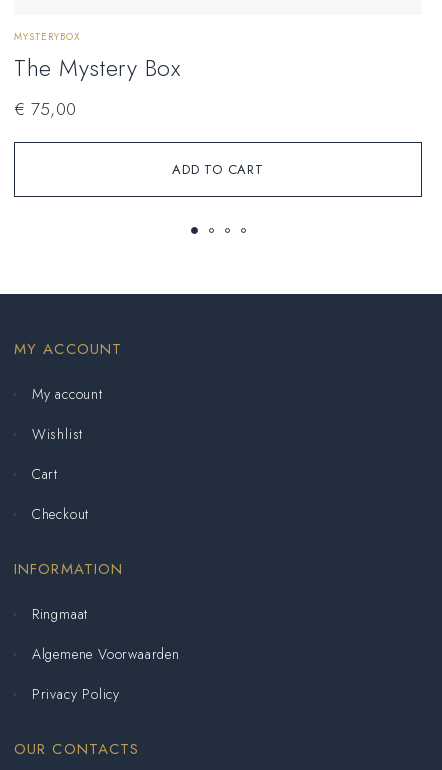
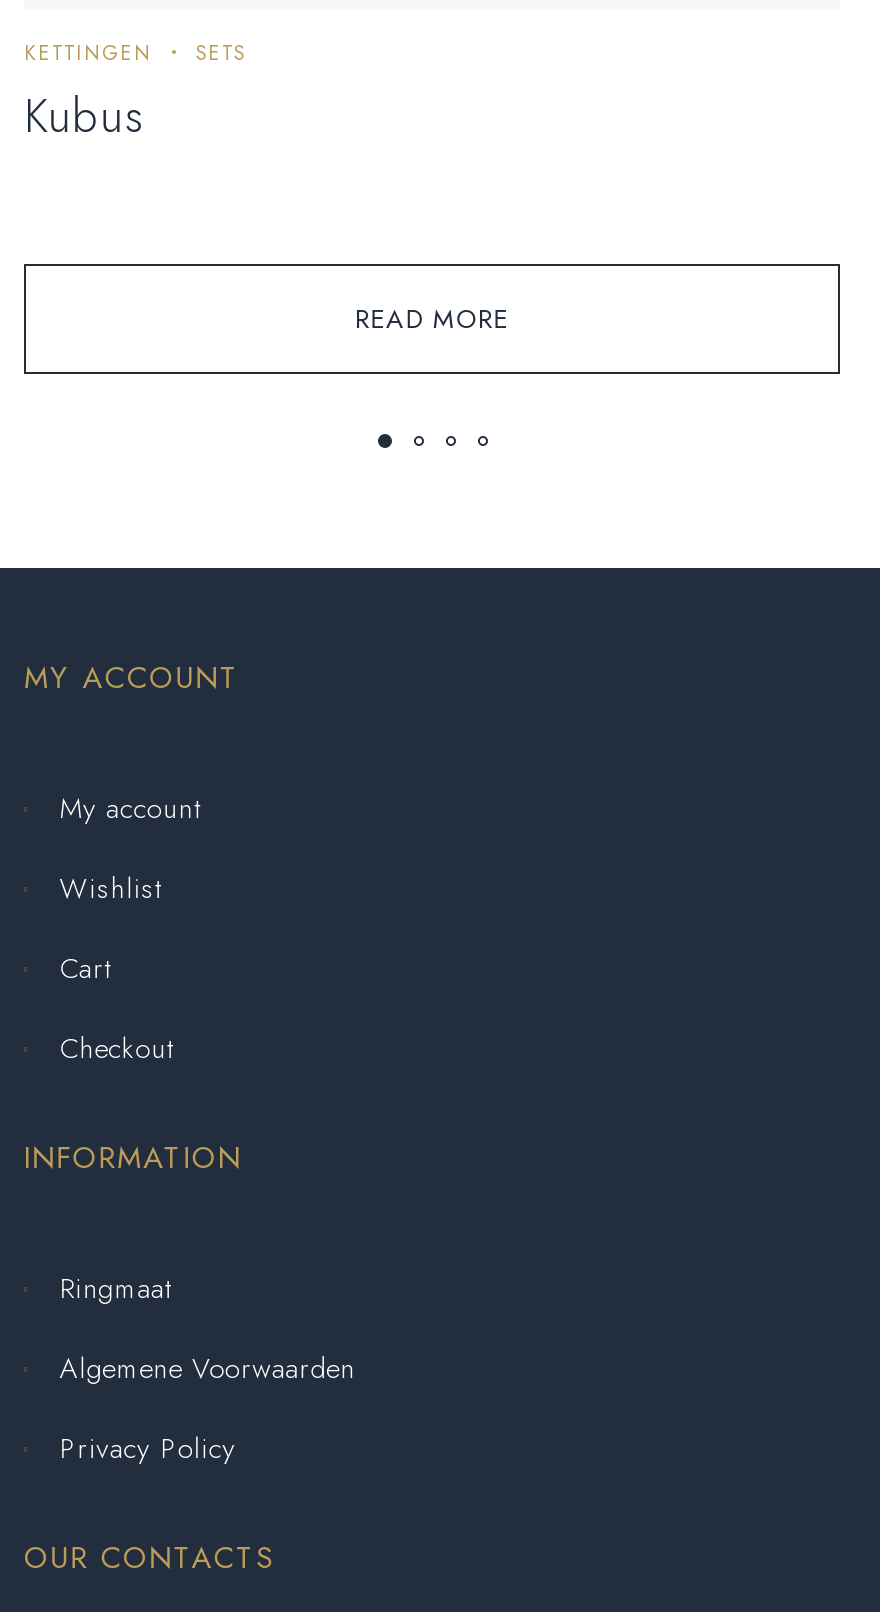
- MYSTERYBOX
- The Mystery Box
- €75,00
+ KETTINGEN
+ SETS
+ Kubus

- ADD TO CART
+ READ MORE
